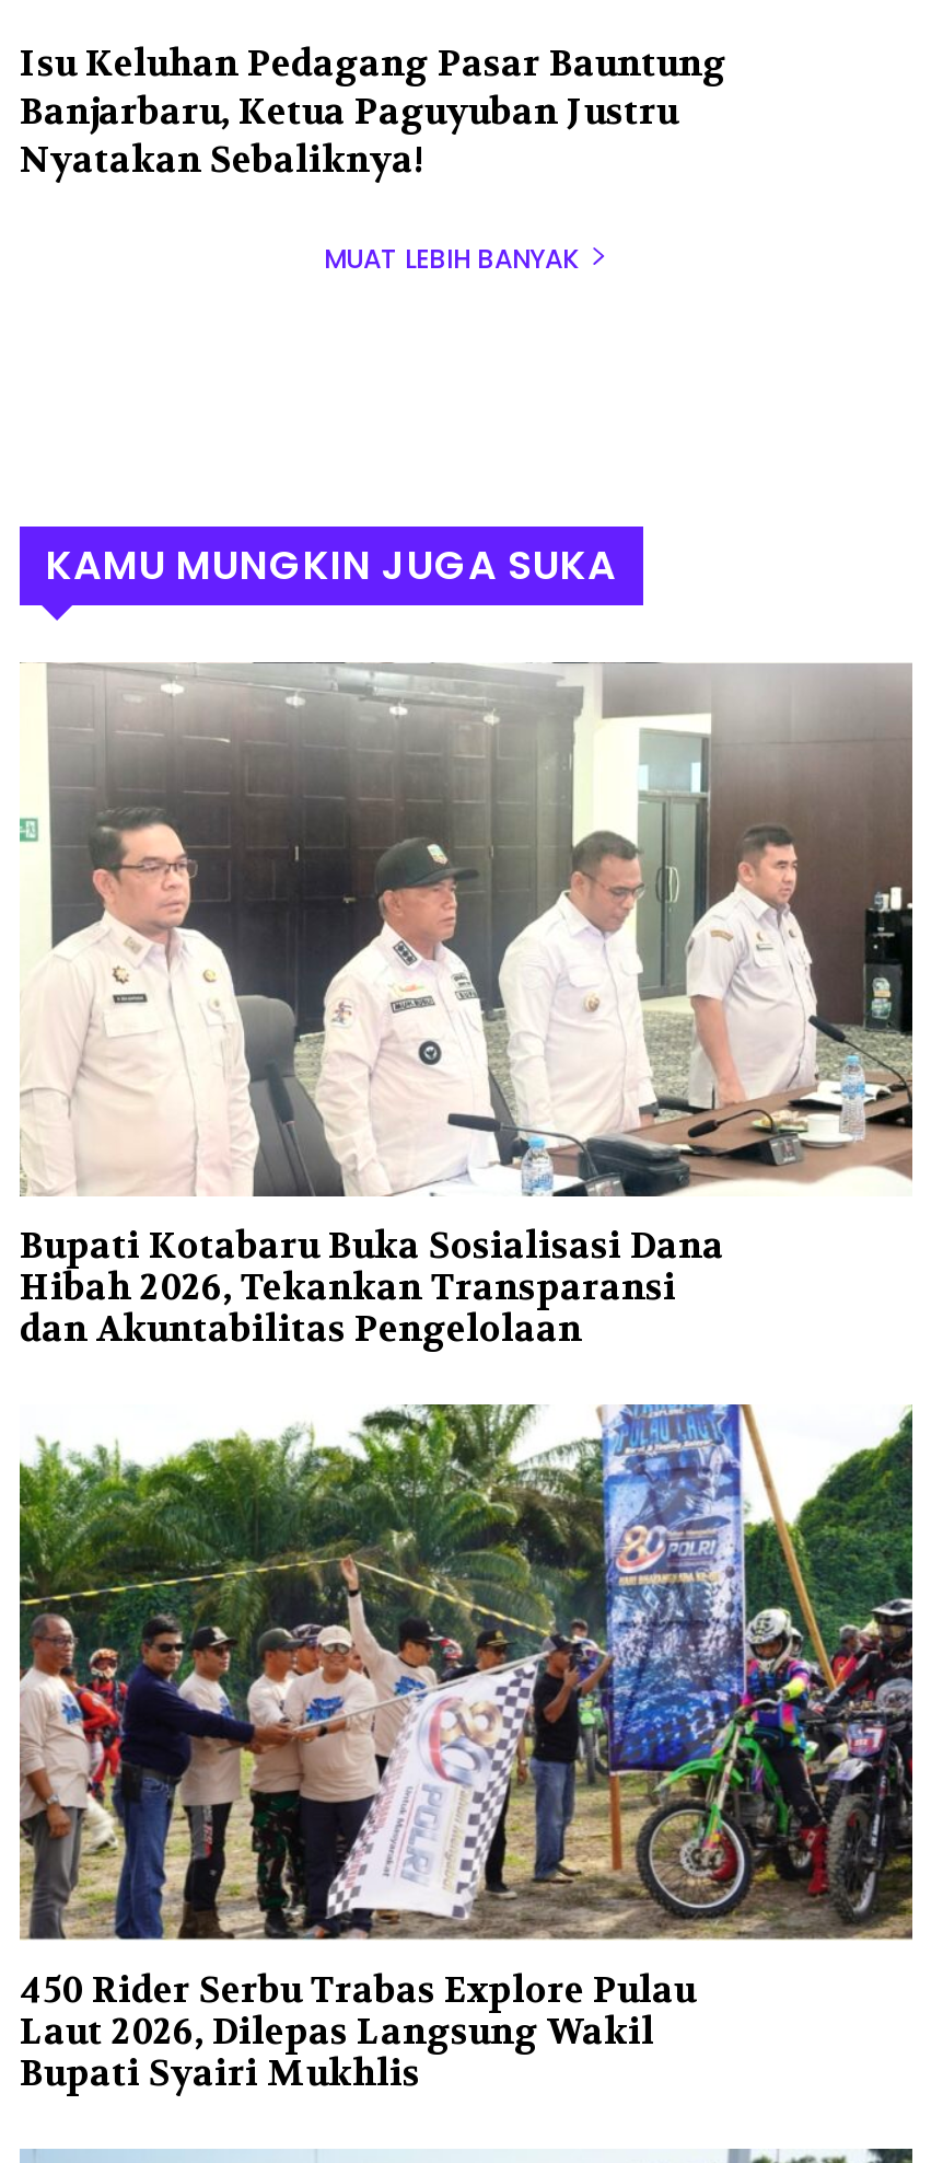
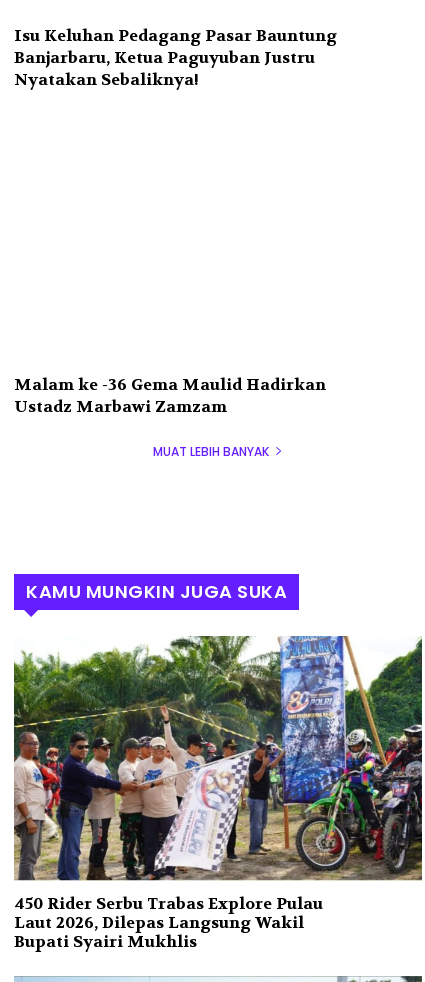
+ Malam ke -36 Gema Maulid Hadirkan
+ Ustadz Marbawi Zamzam

moved down: MUAT LEBIH BANYAK | KAMU MUNGKIN JUGA SUKA

- [image]
- Bupati Kotabaru Buka Sosialisasi Dana
- Hibah 2026, Tekankan Transparansi
- dan Akuntabilitas Pengelolaan
